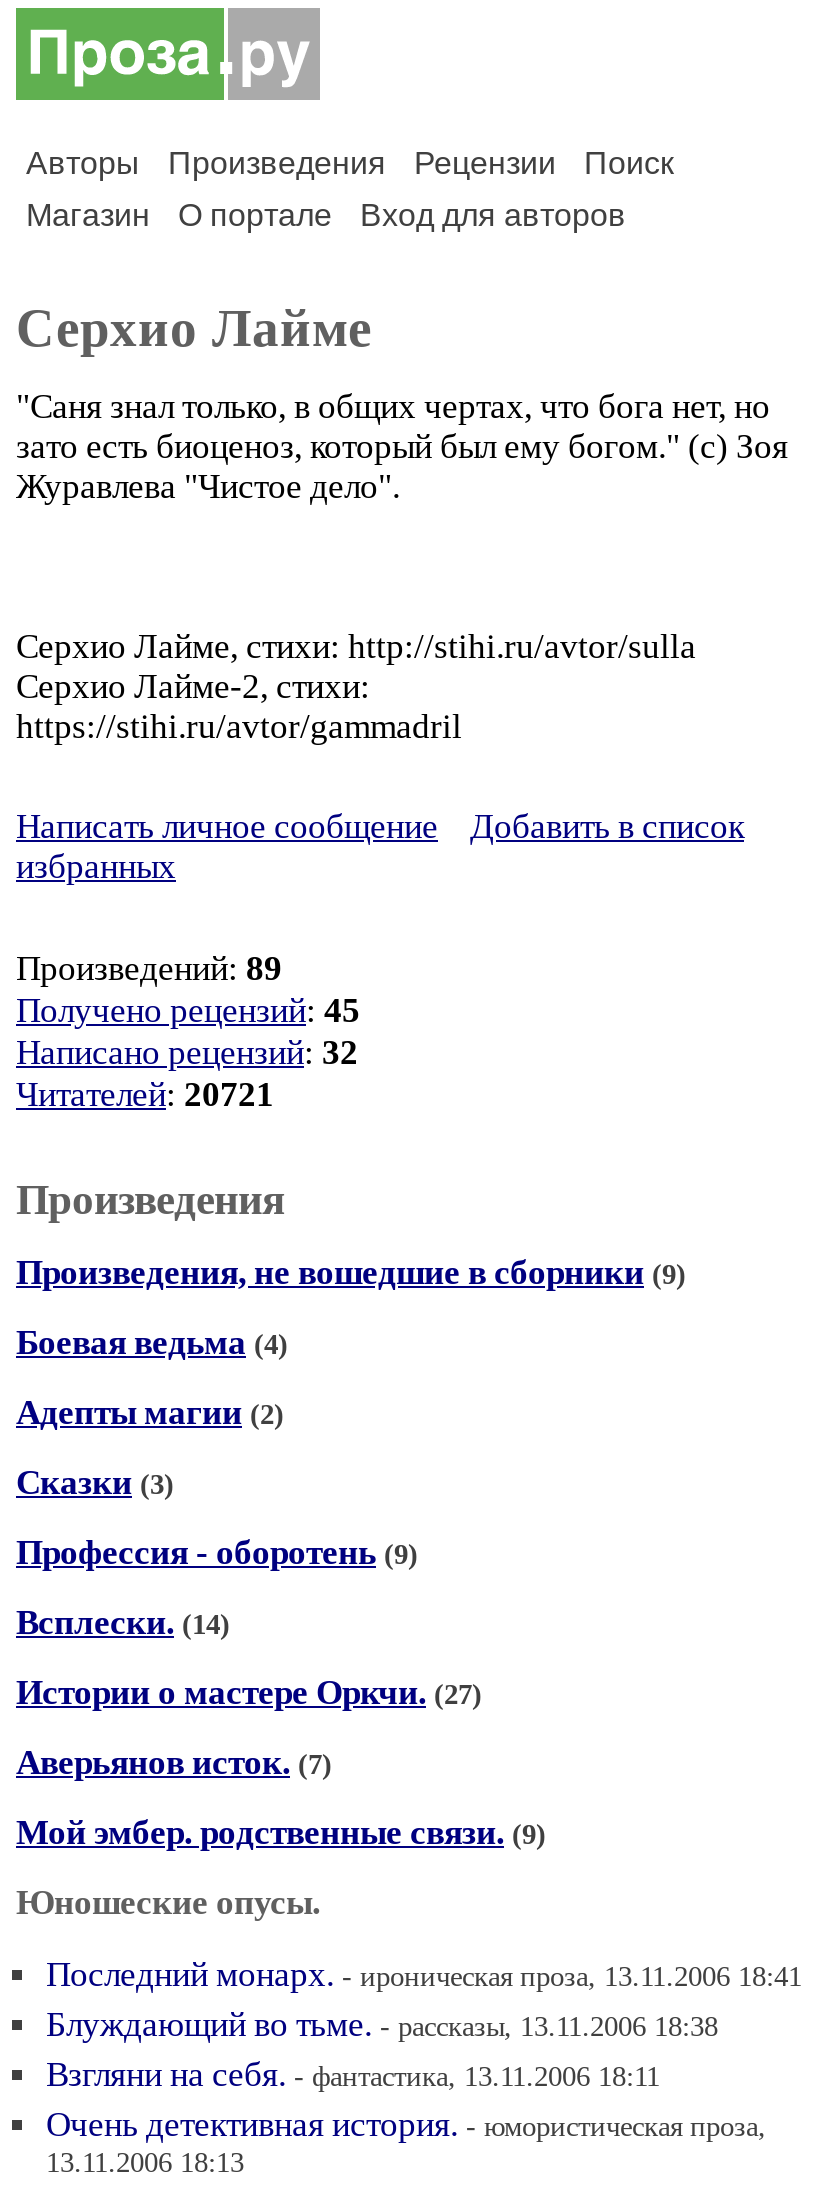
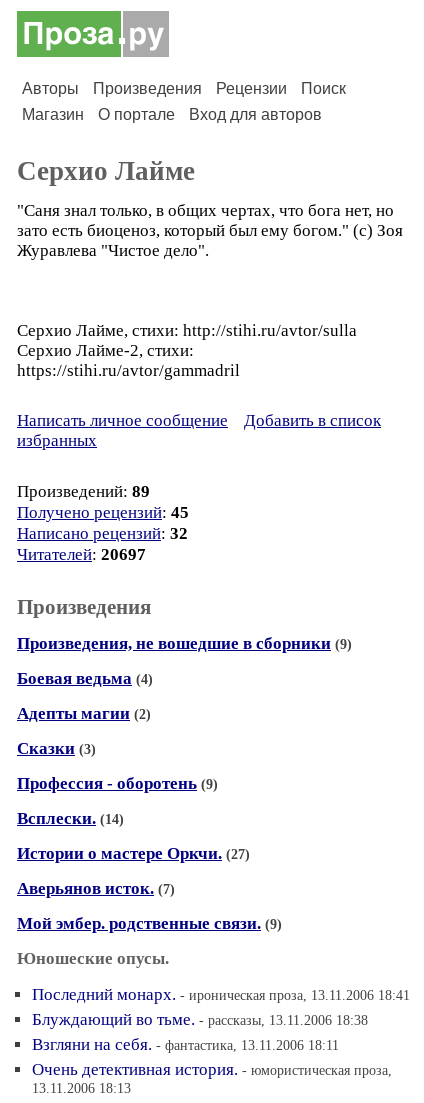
- Читателей: 20721
+ Читателей: 20697
